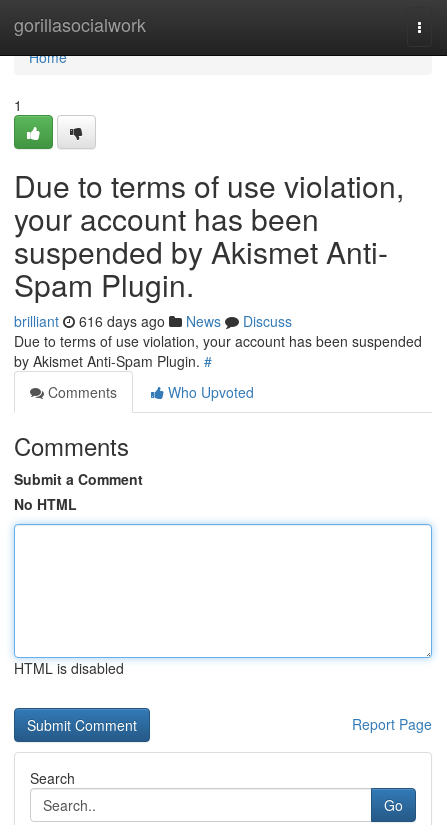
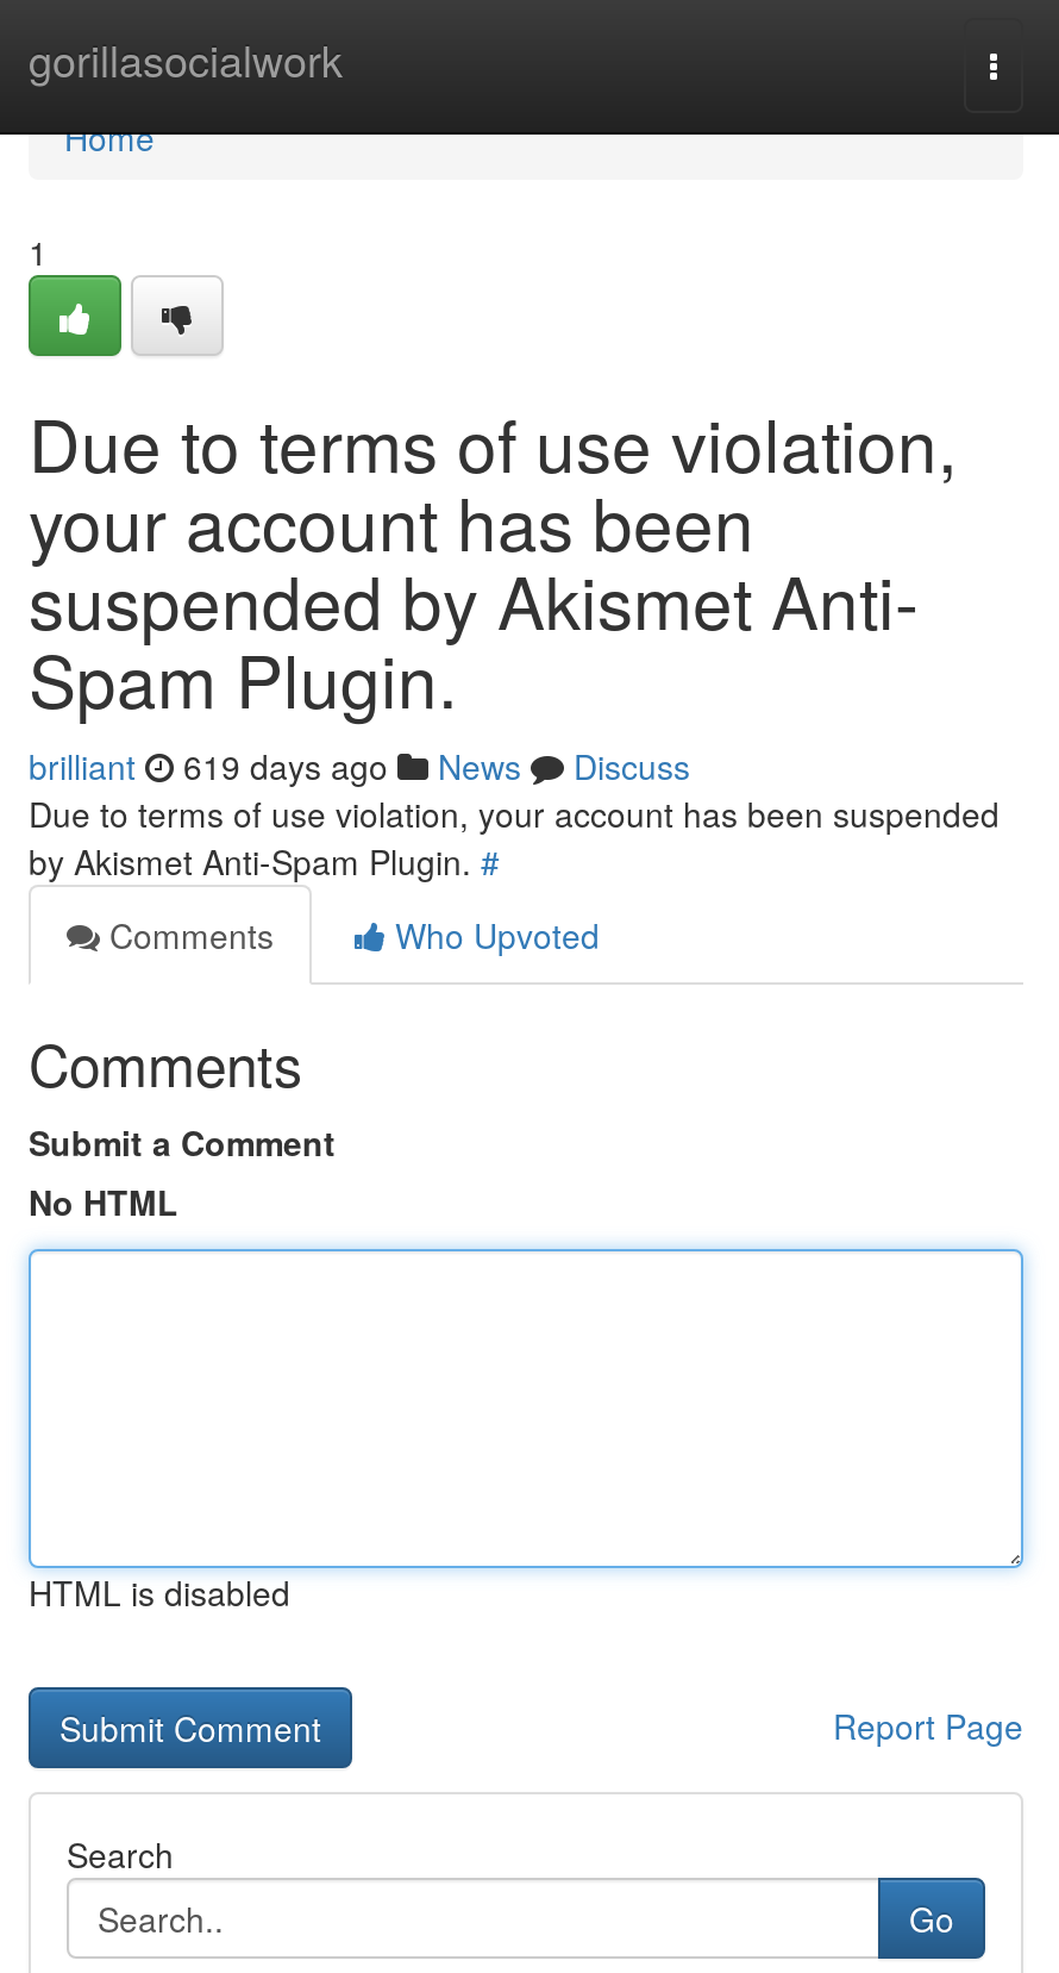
- brilliant 616 days ago News Discuss
+ brilliant 619 days ago News Discuss
